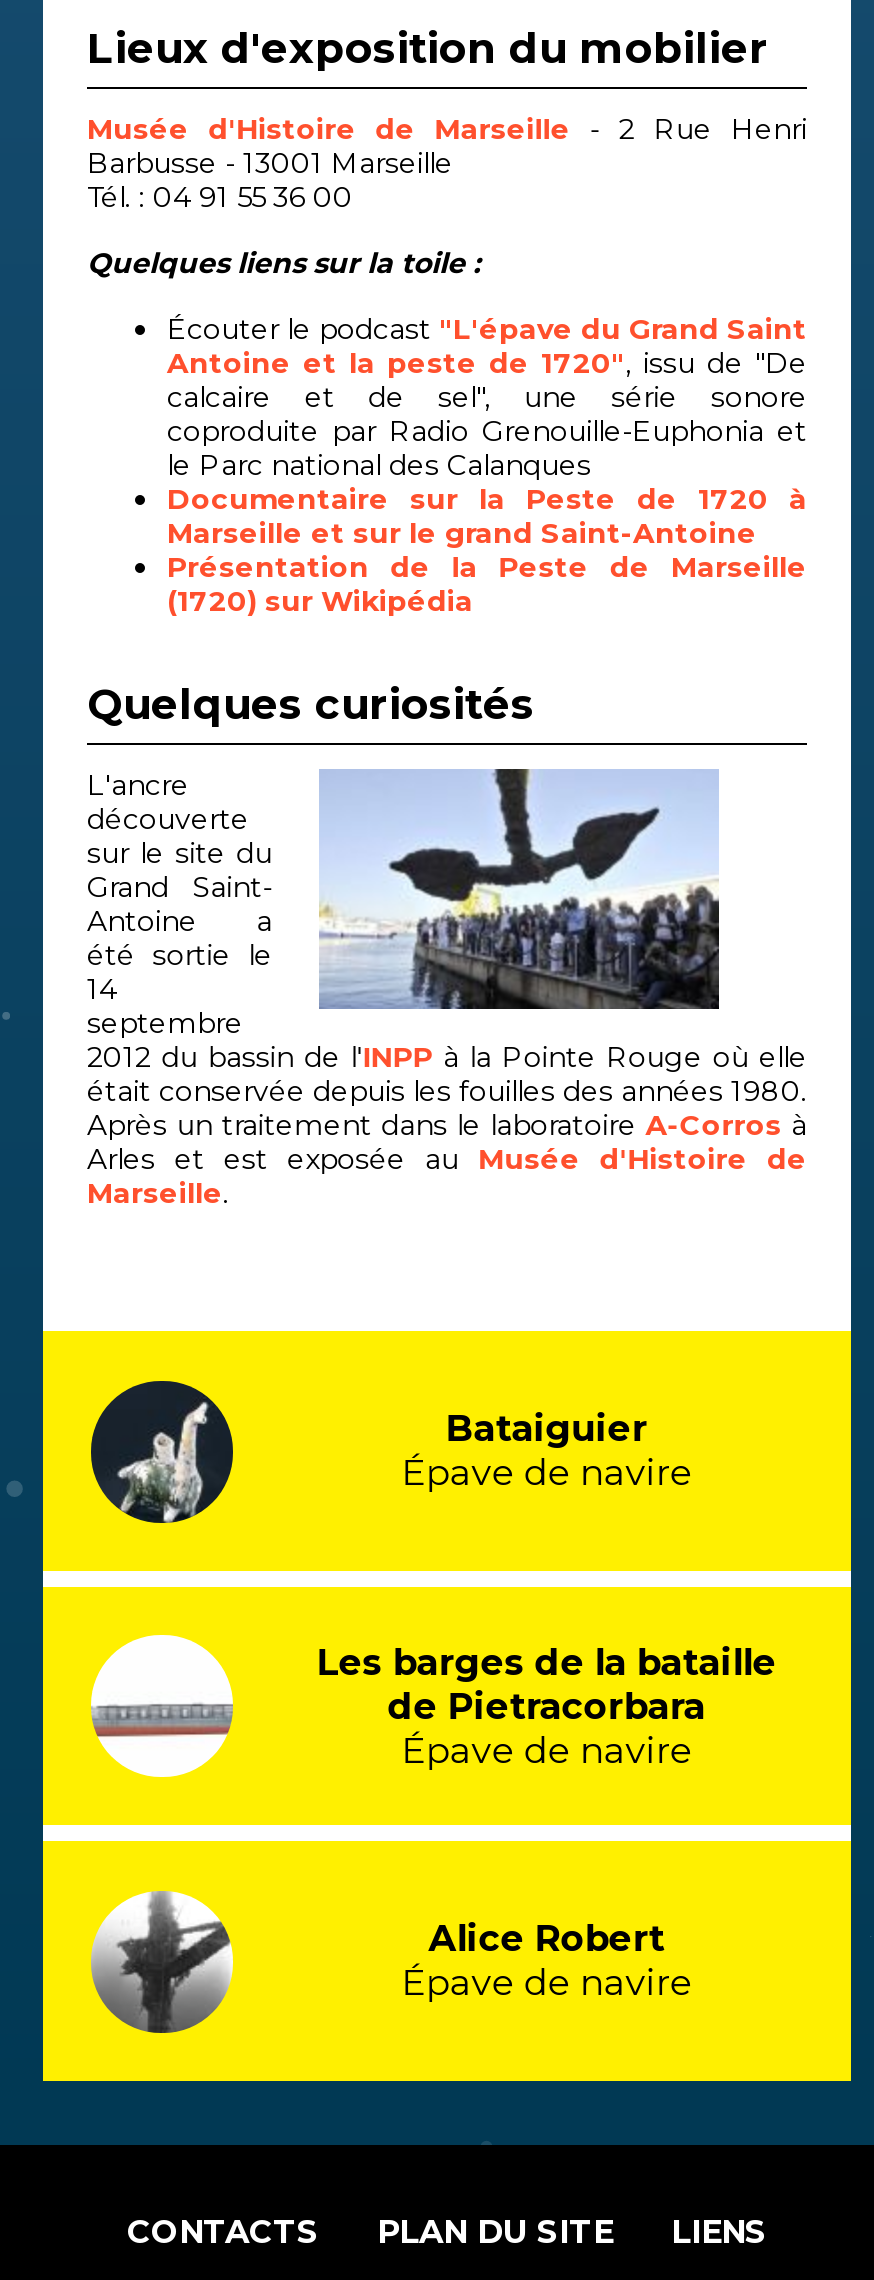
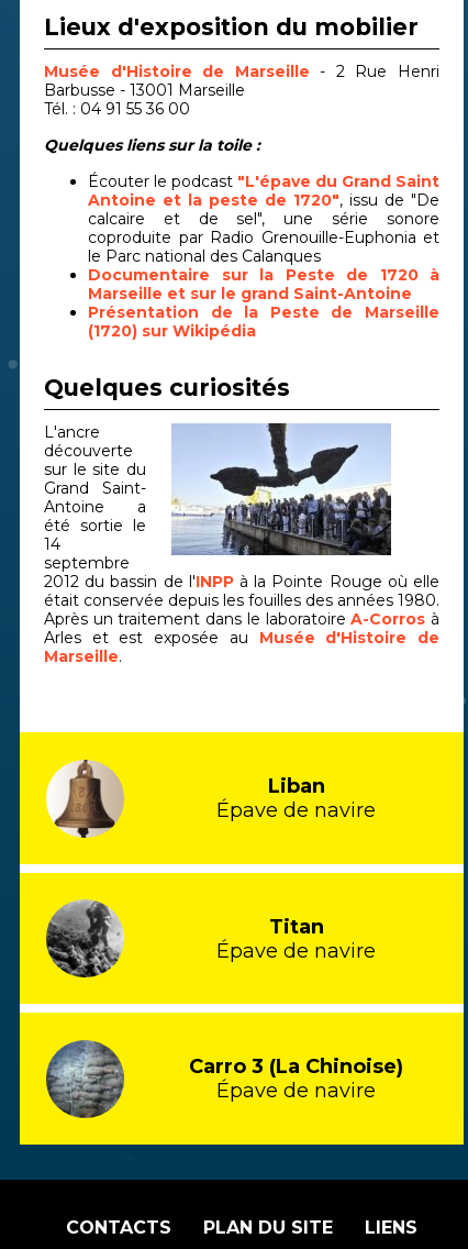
- [image]
+ [image]

- Bataiguier
+ Liban

- [image]
+ [image]

- Les barges de la bataille
- de Pietracorbara
+ Titan

- [image]
+ [image]

- Alice Robert
+ Carro 3 (La Chinoise)
